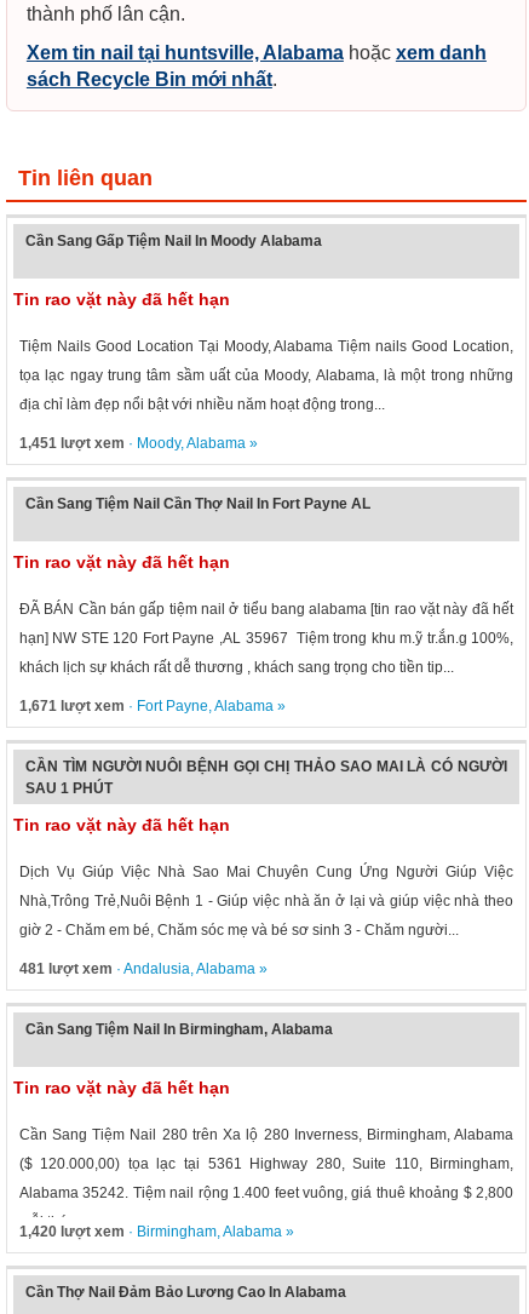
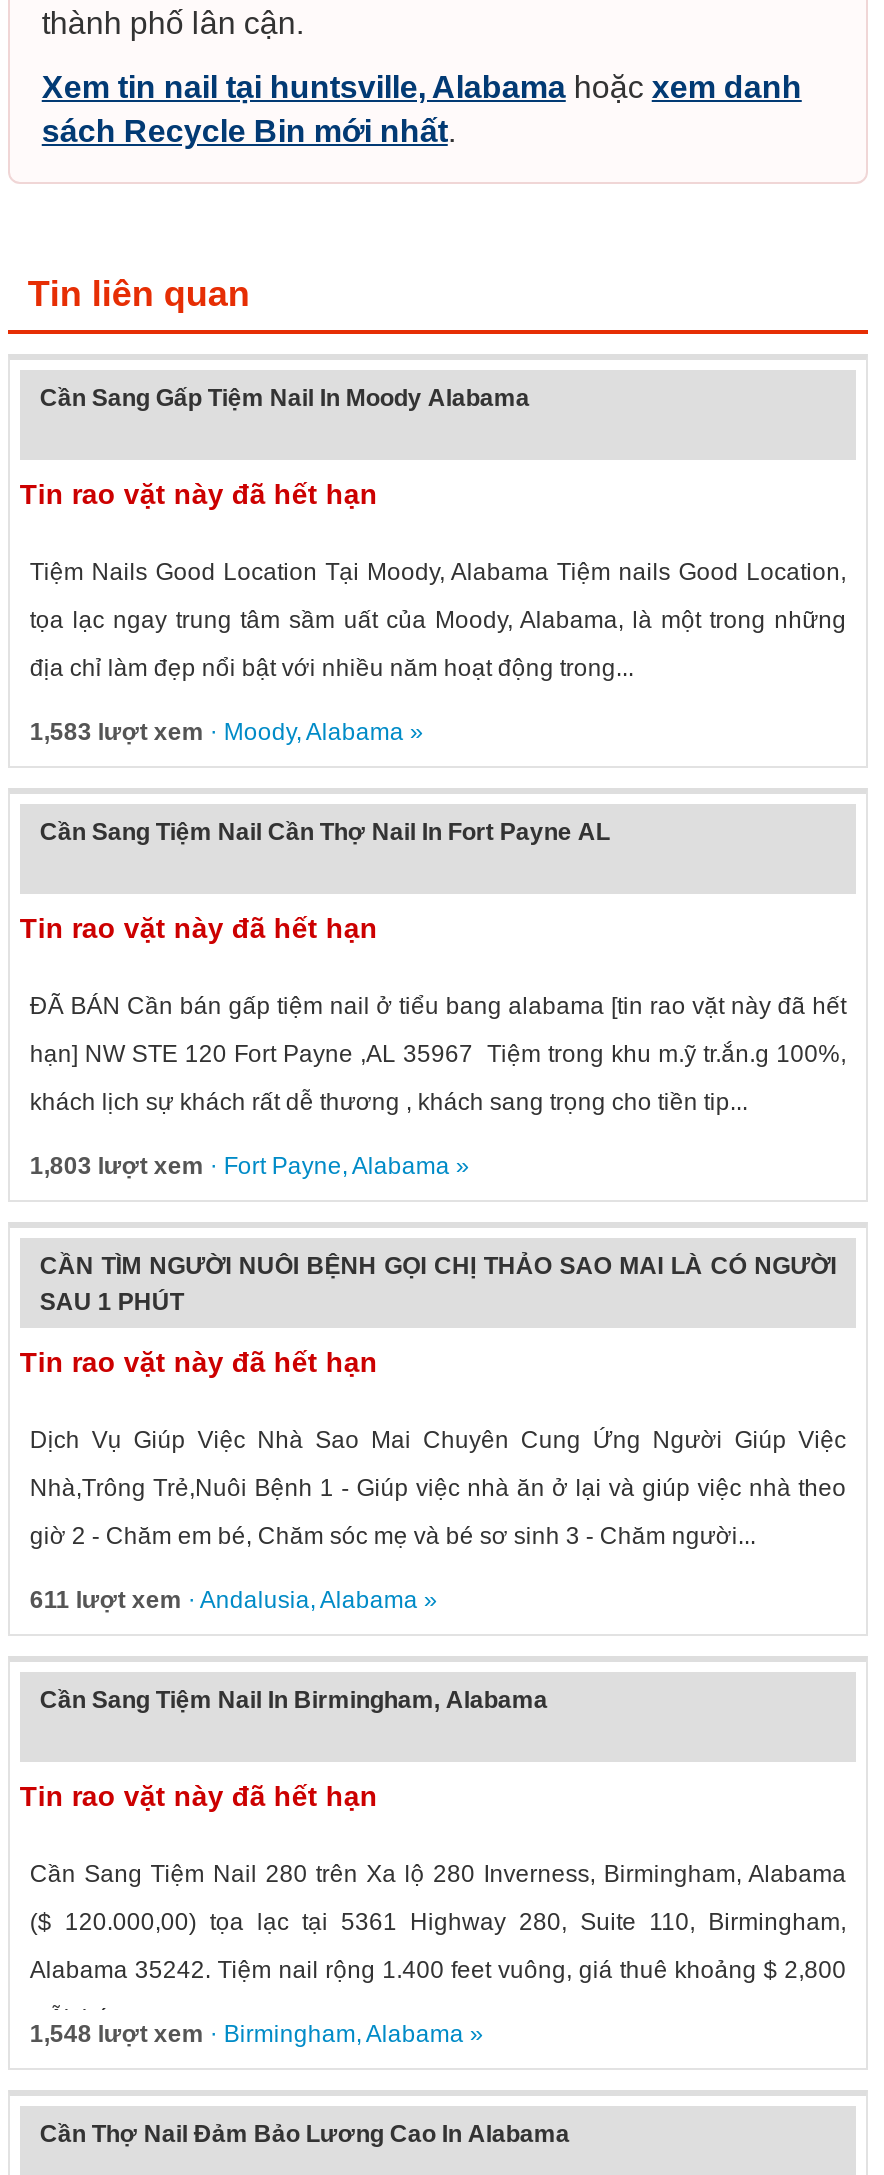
- 1,451 lượt xem · Moody, Alabama»
+ 1,583 lượt xem · Moody, Alabama»

- 1,671 lượt xem · Fort Payne, Alabama»
+ 1,803 lượt xem · Fort Payne, Alabama»

- 481 lượt xem · Andalusia, Alabama»
+ 611 lượt xem · Andalusia, Alabama»

- 1,420 lượt xem · Birmingham, Alabama»
+ 1,548 lượt xem · Birmingham, Alabama»
